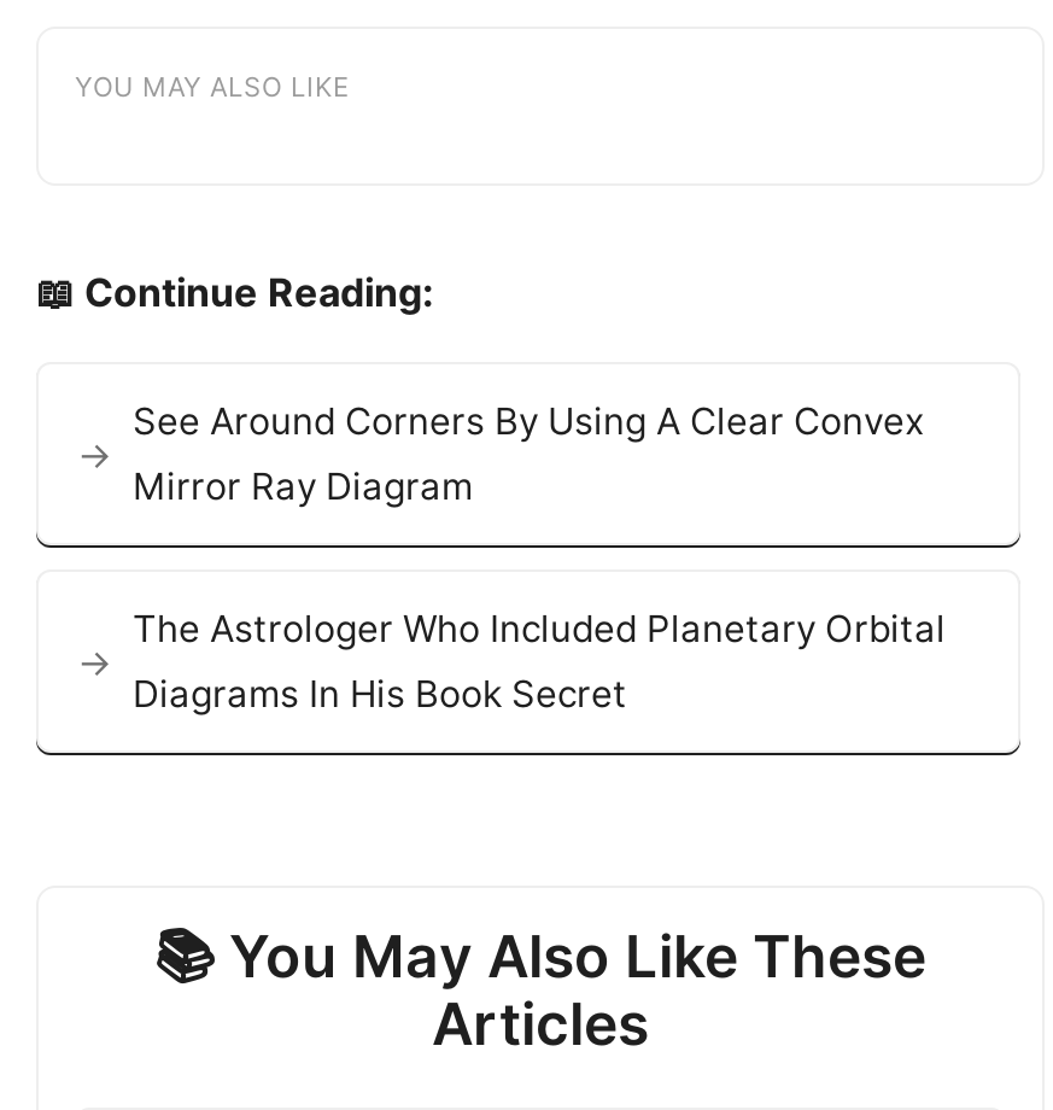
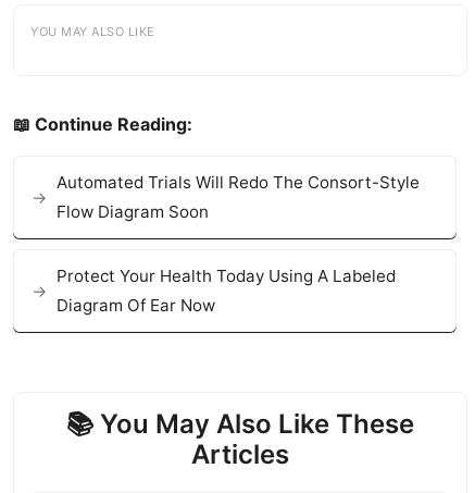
- See Around Corners By Using A Clear Convex
- Mirror Ray Diagram
+ Automated Trials Will Redo The Consort-Style
+ Flow Diagram Soon

- The Astrologer Who Included Planetary Orbital
- Diagrams In His Book Secret
+ Protect Your Health Today Using A Labeled
+ Diagram Of Ear Now
